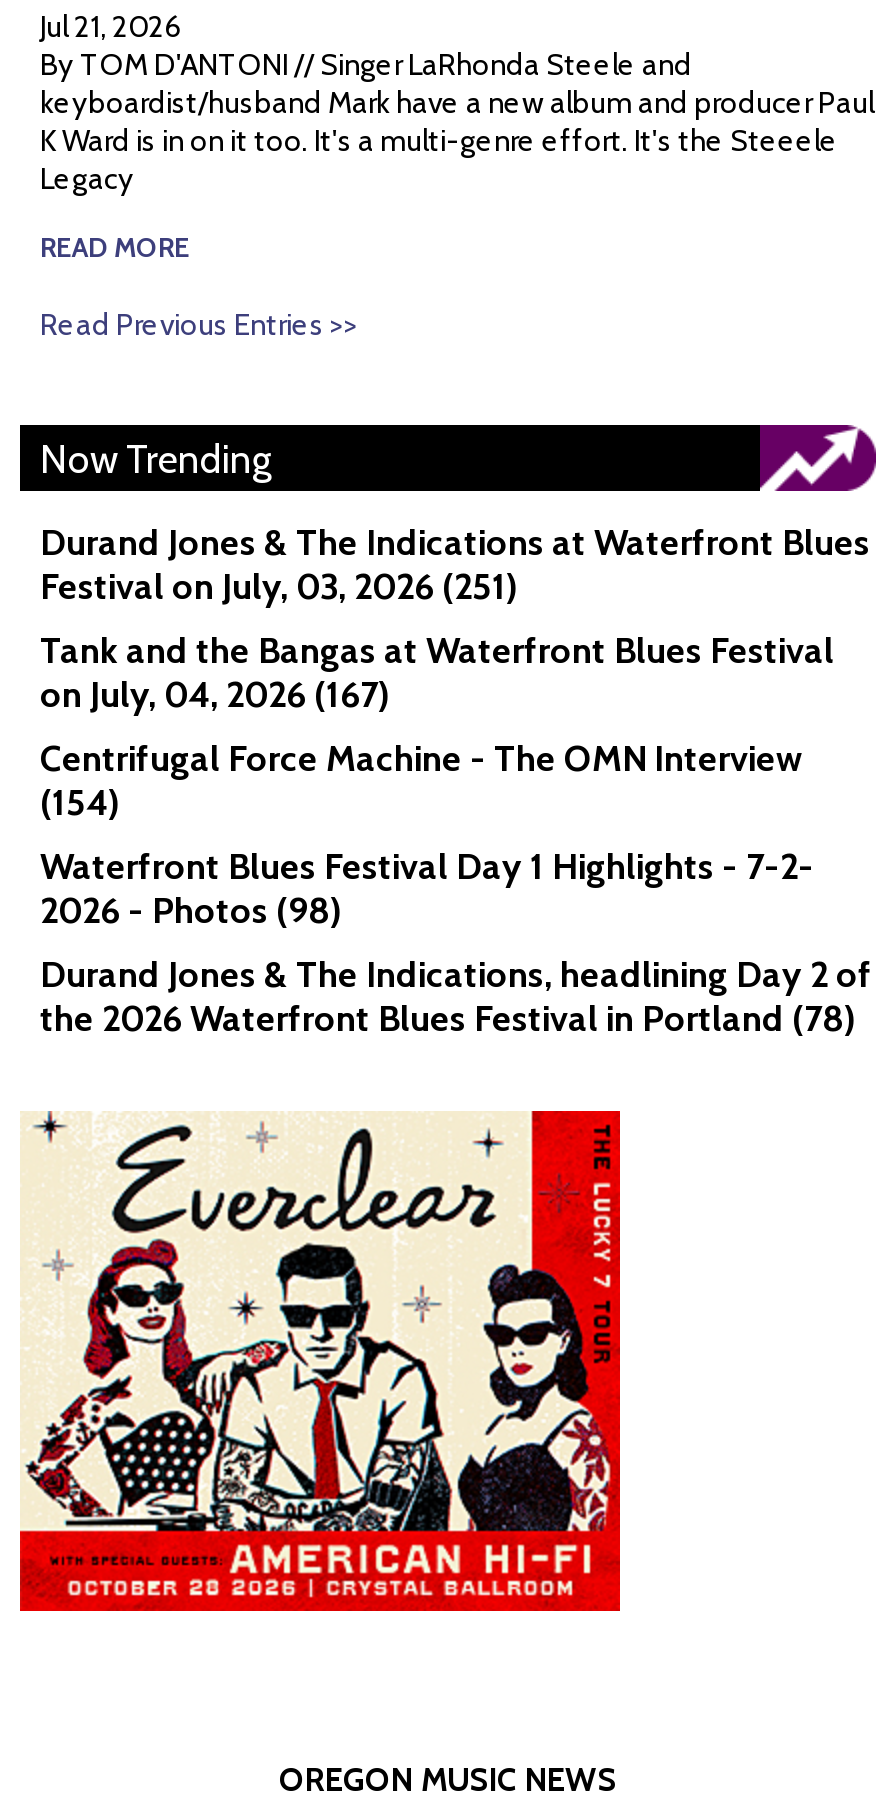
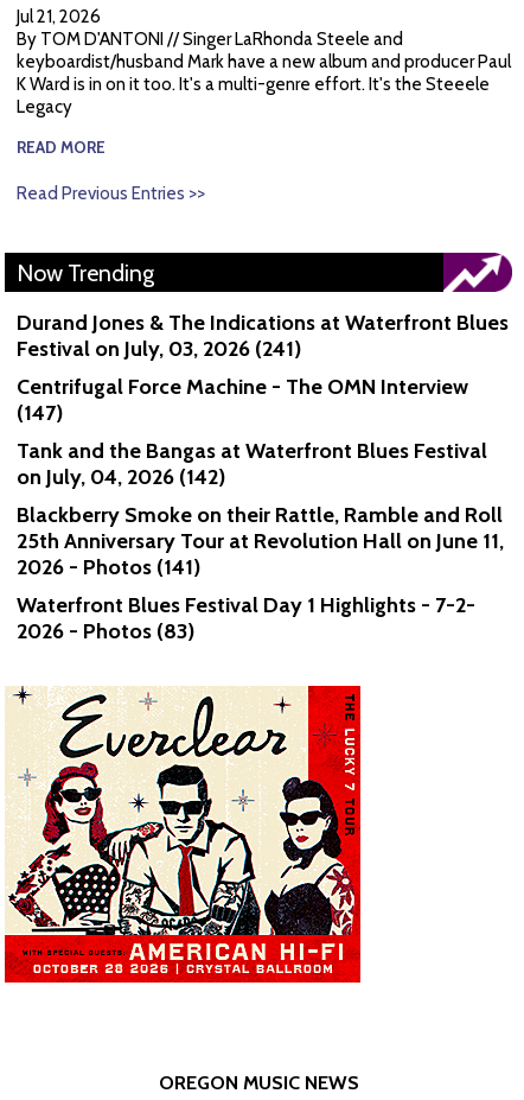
- Festival on July, 03, 2026 (251)
- on July, 04, 2026 (167)
+ Festival on July, 03, 2026 (241)

moved down: Tank and the Bangas at Waterfront Blues Festival

moved up: Centrifugal Force Machine - The OMN Interview

- (154)
+ (147)
+ on July, 04, 2026 (142)
+ Blackberry Smoke on their Rattle, Ramble and Roll
+ 25th Anniversary Tour at Revolution Hall on June 11,
+ 2026 - Photos (141)

moved down: Waterfront Blues Festival Day 1 Highlights - 7-2-

- 2026 - Photos (98)
- Durand Jones & The Indications, headlining Day 2 of
- the 2026 Waterfront Blues Festival in Portland (78)
+ 2026 - Photos (83)
